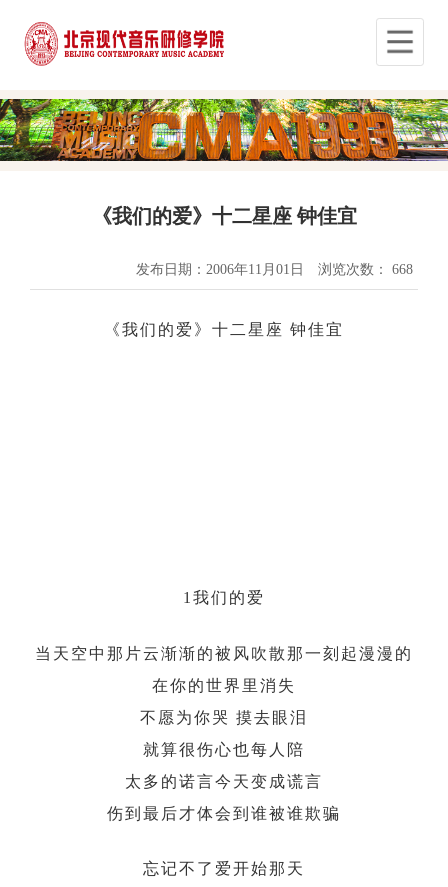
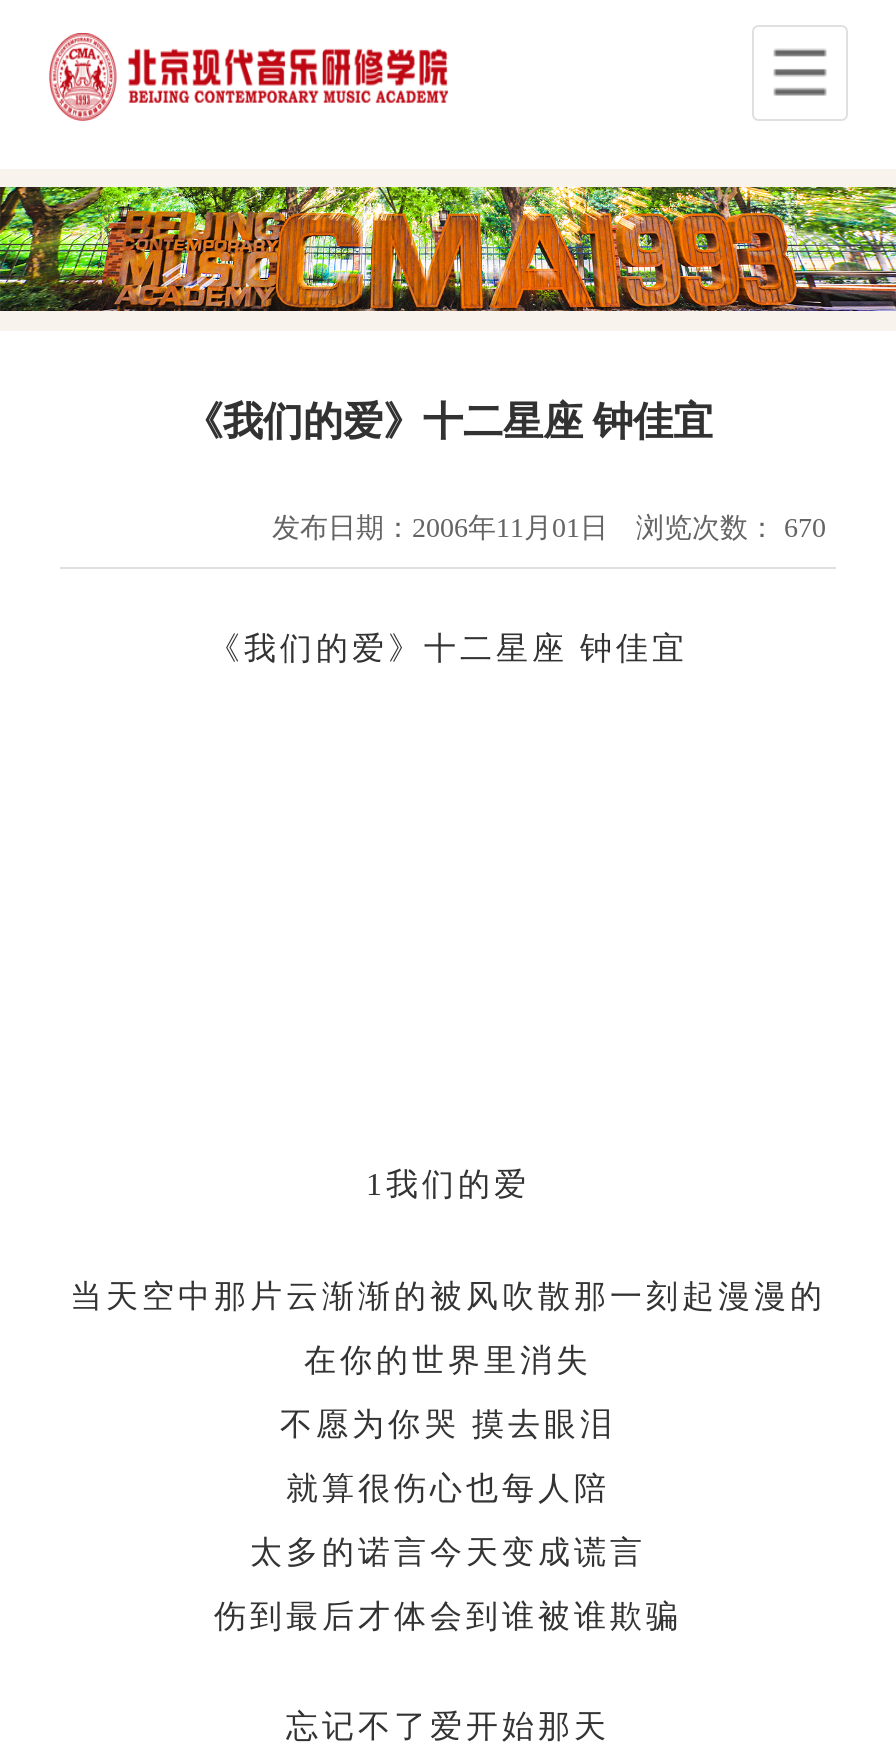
- 发布日期：2006年11月01日 浏览次数：668
+ 发布日期：2006年11月01日 浏览次数：670
